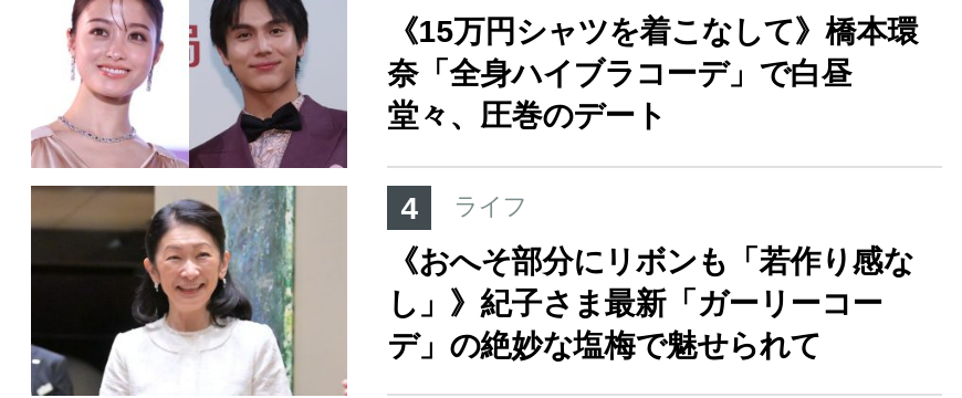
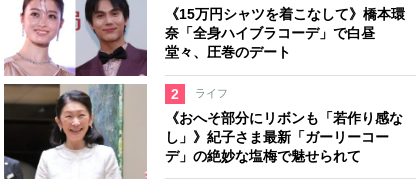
- 4 ライフ
+ 2 ライフ
